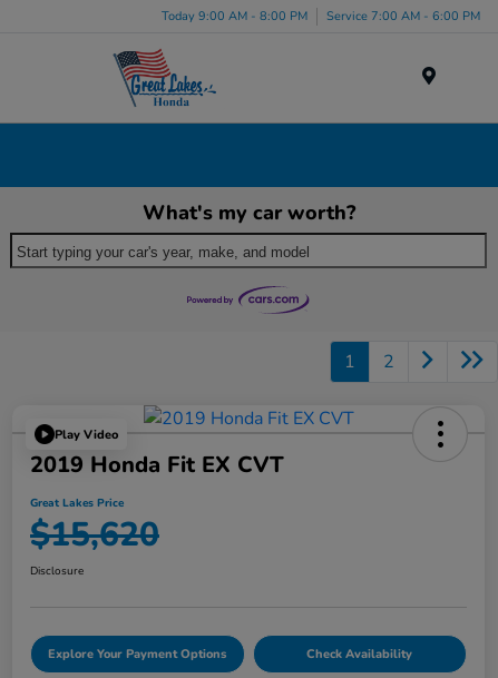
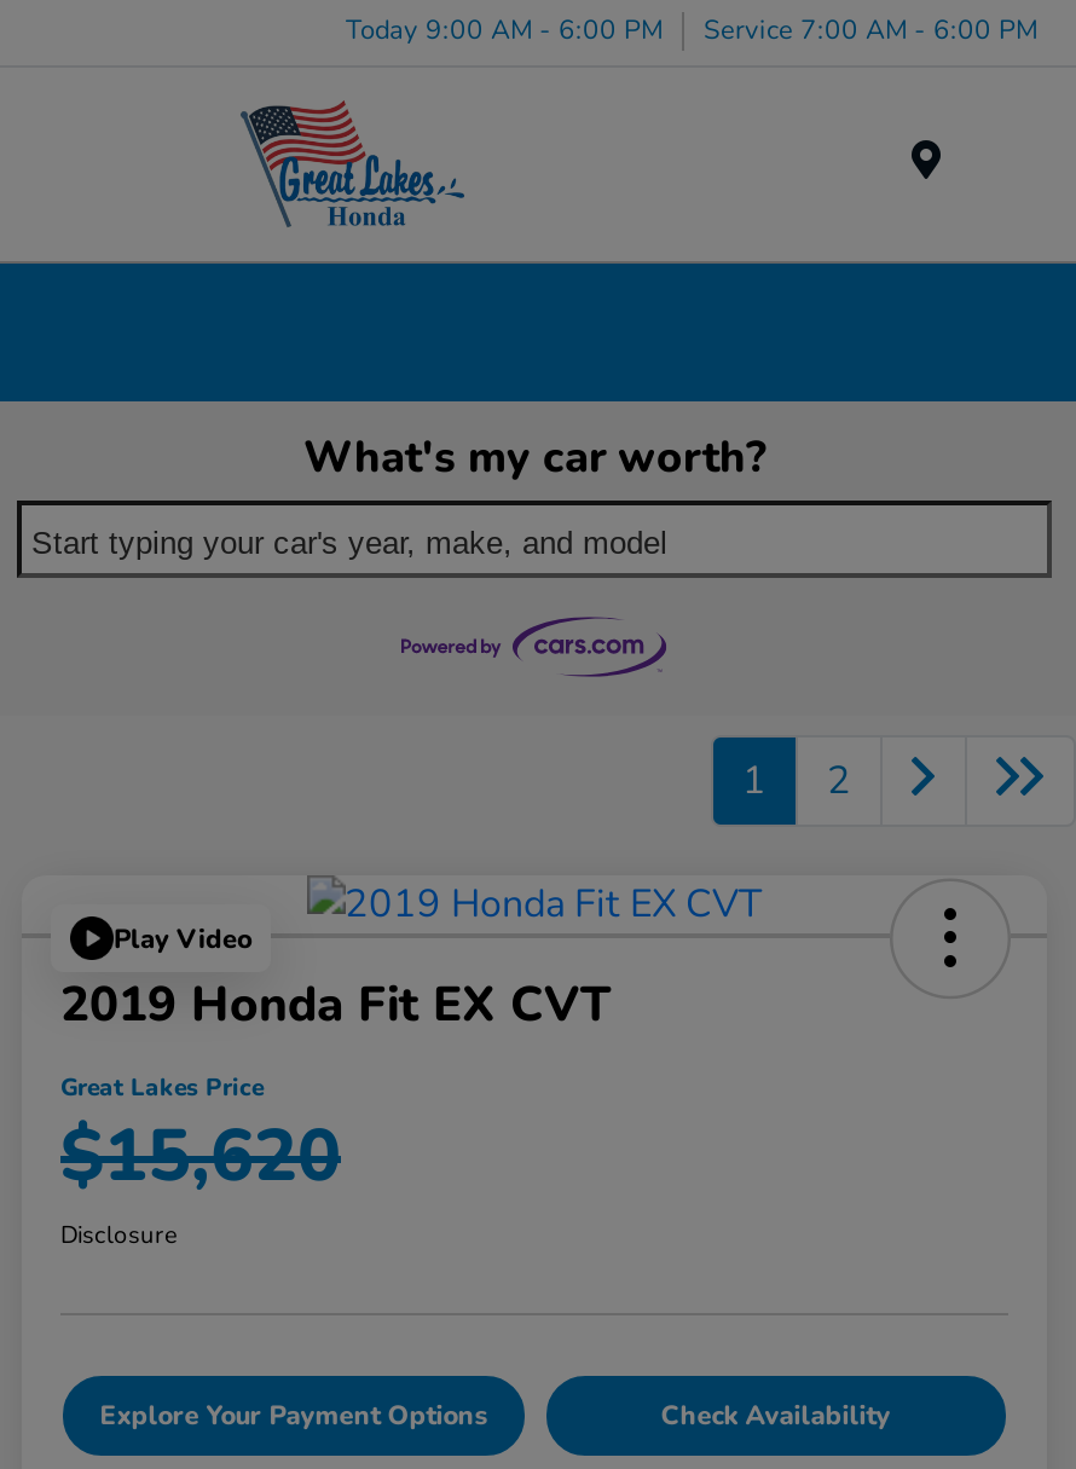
- Today 9:00 AM - 8:00 PM Service 7:00 AM - 6:00 PM
+ Today 9:00 AM - 6:00 PM Service 7:00 AM - 6:00 PM
